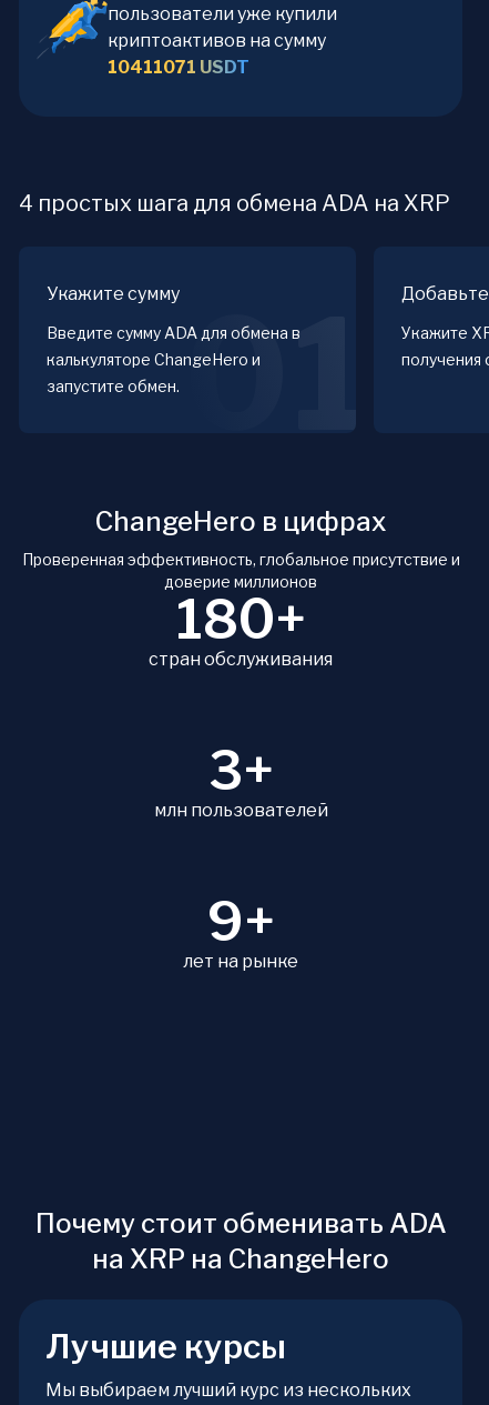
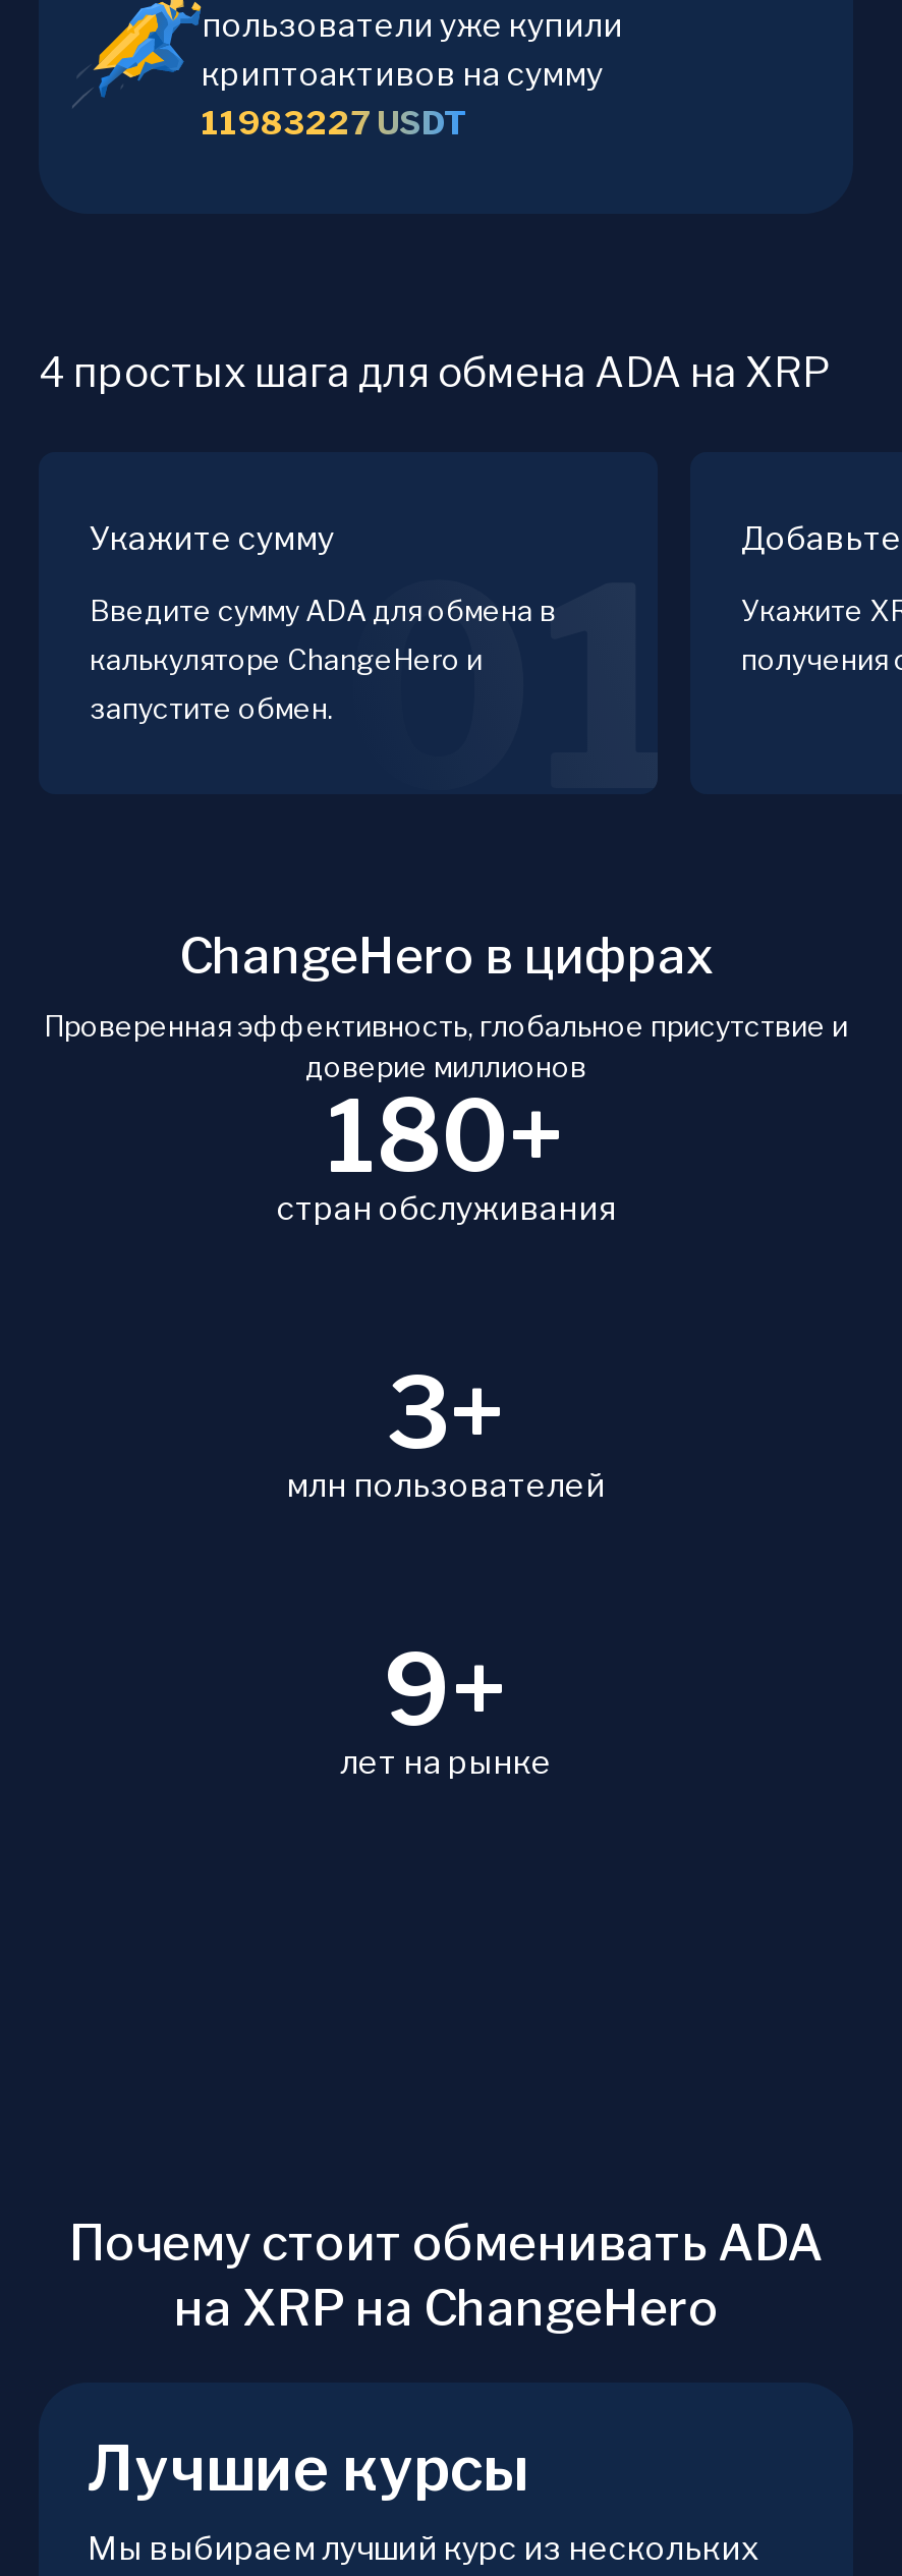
- 10411071 USDT
+ 11983227 USDT
